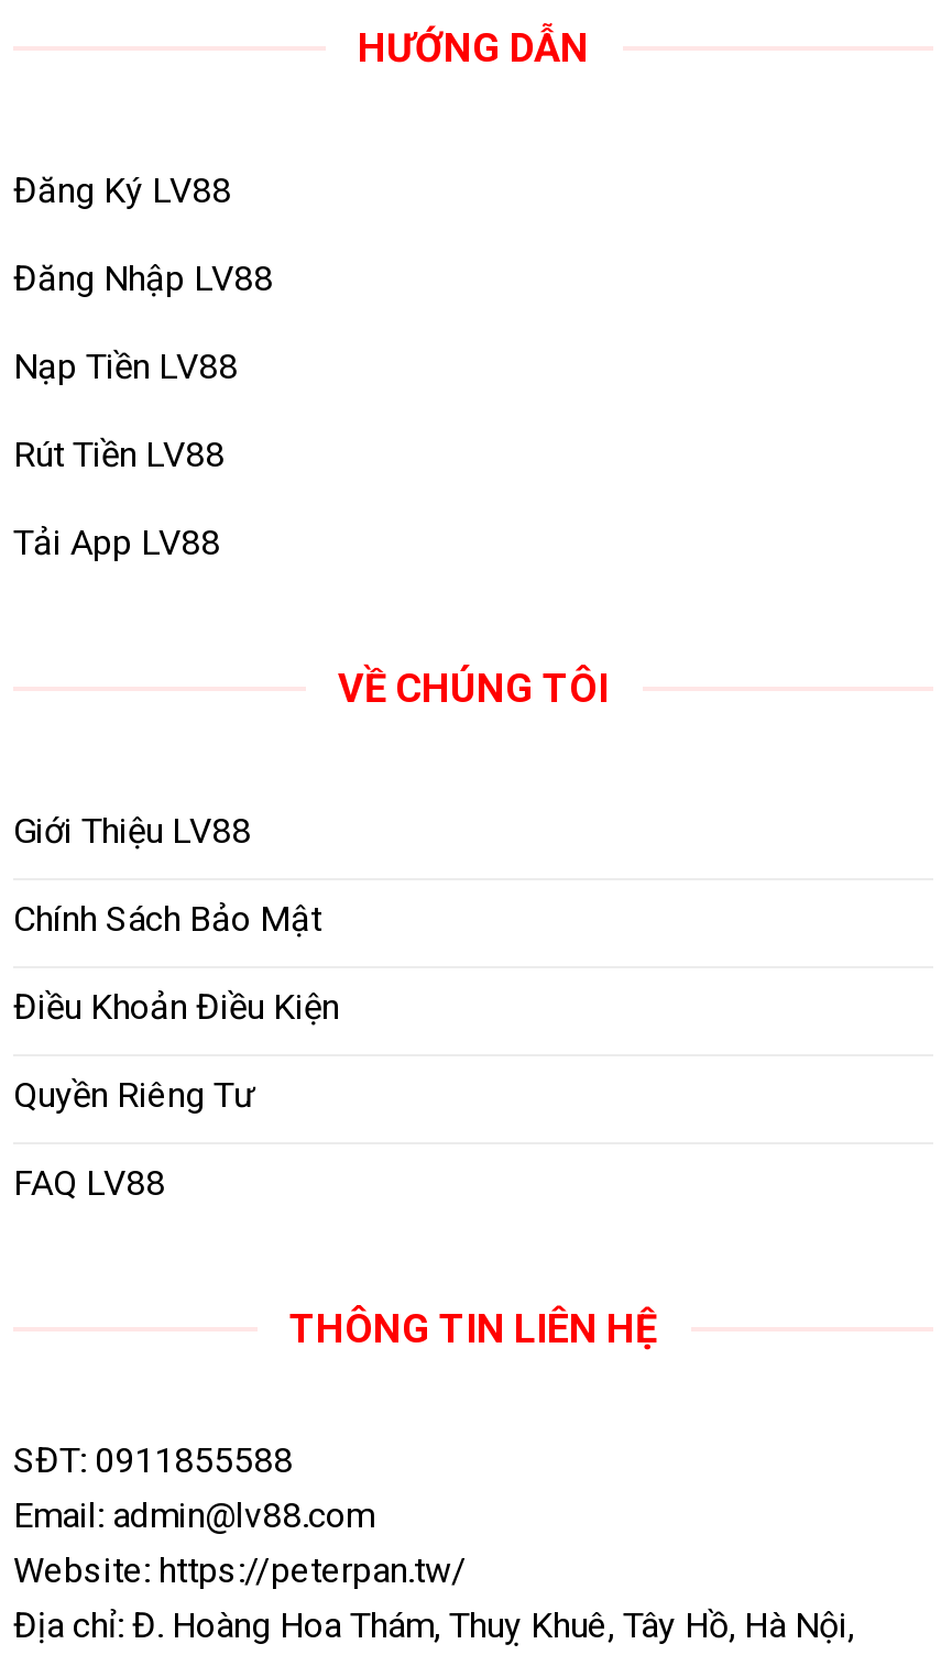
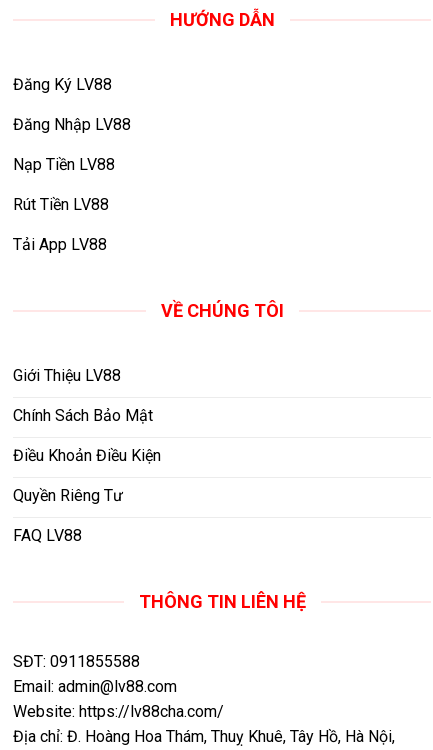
- Website: https://peterpan.tw/
+ Website: https://lv88cha.com/
